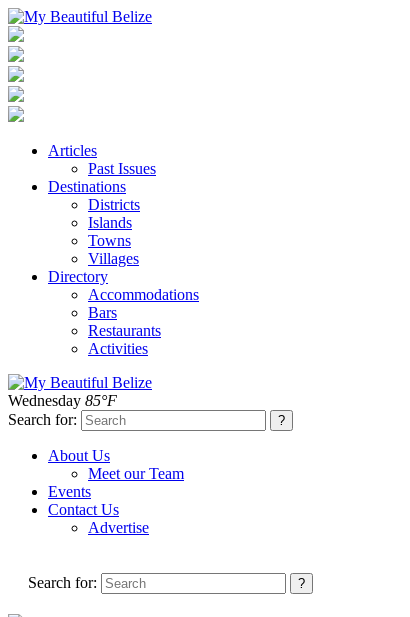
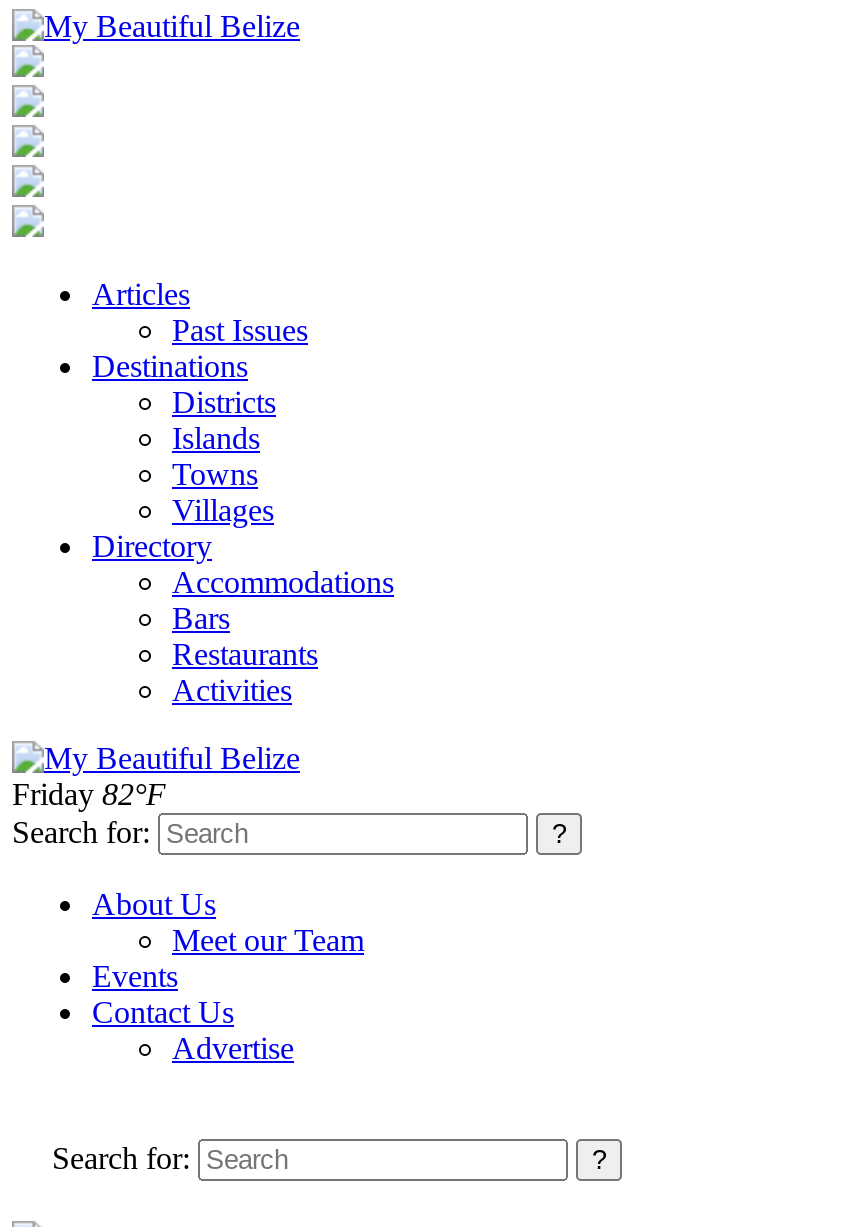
- Wednesday 85°F
+ Friday 82°F
